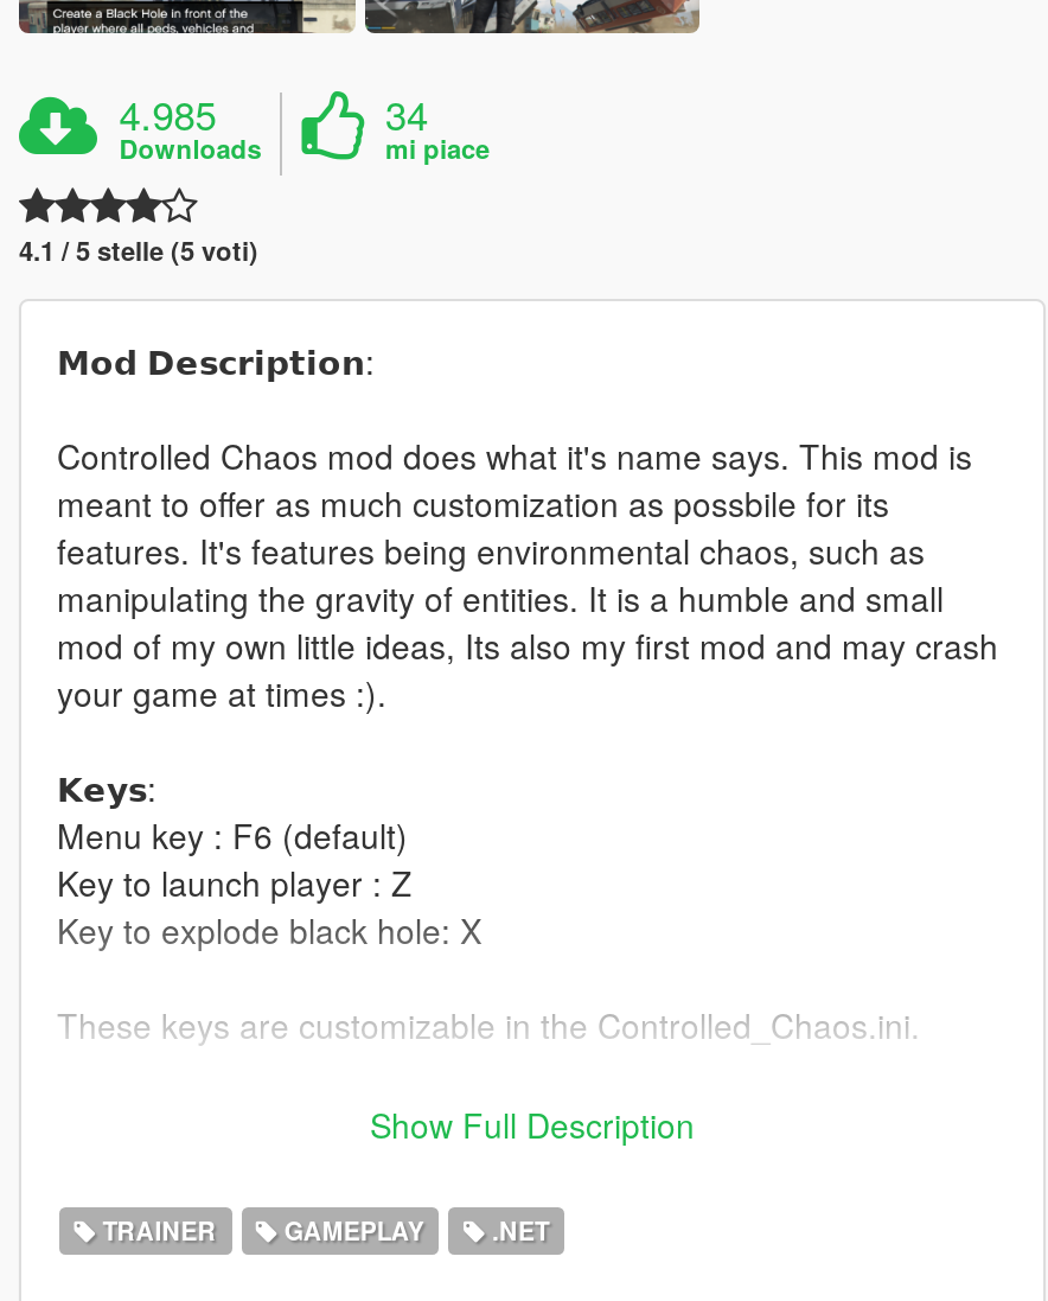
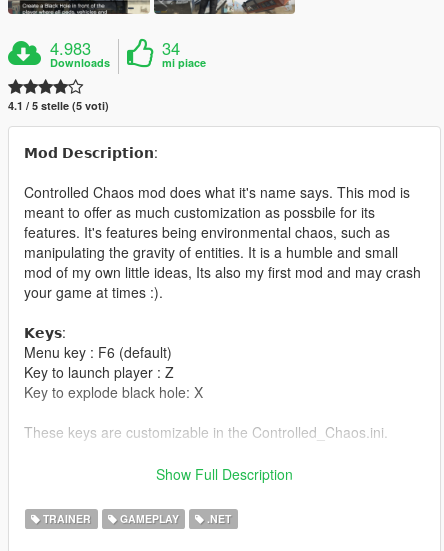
- 4.985
+ 4.983
